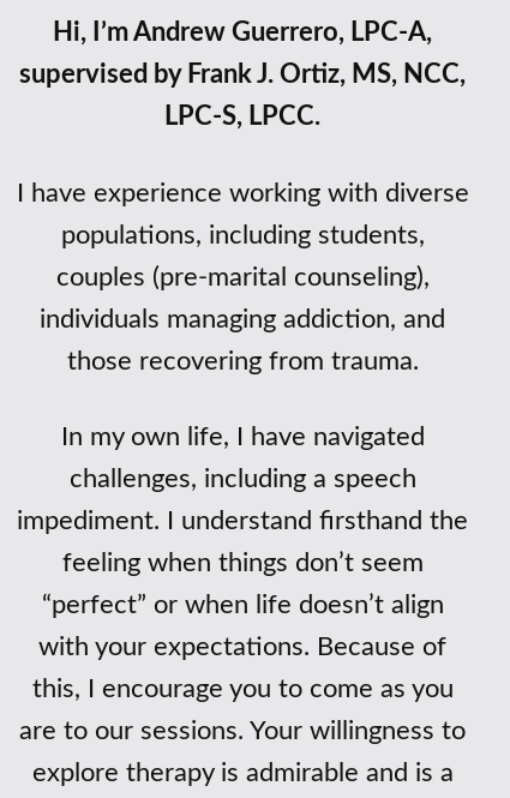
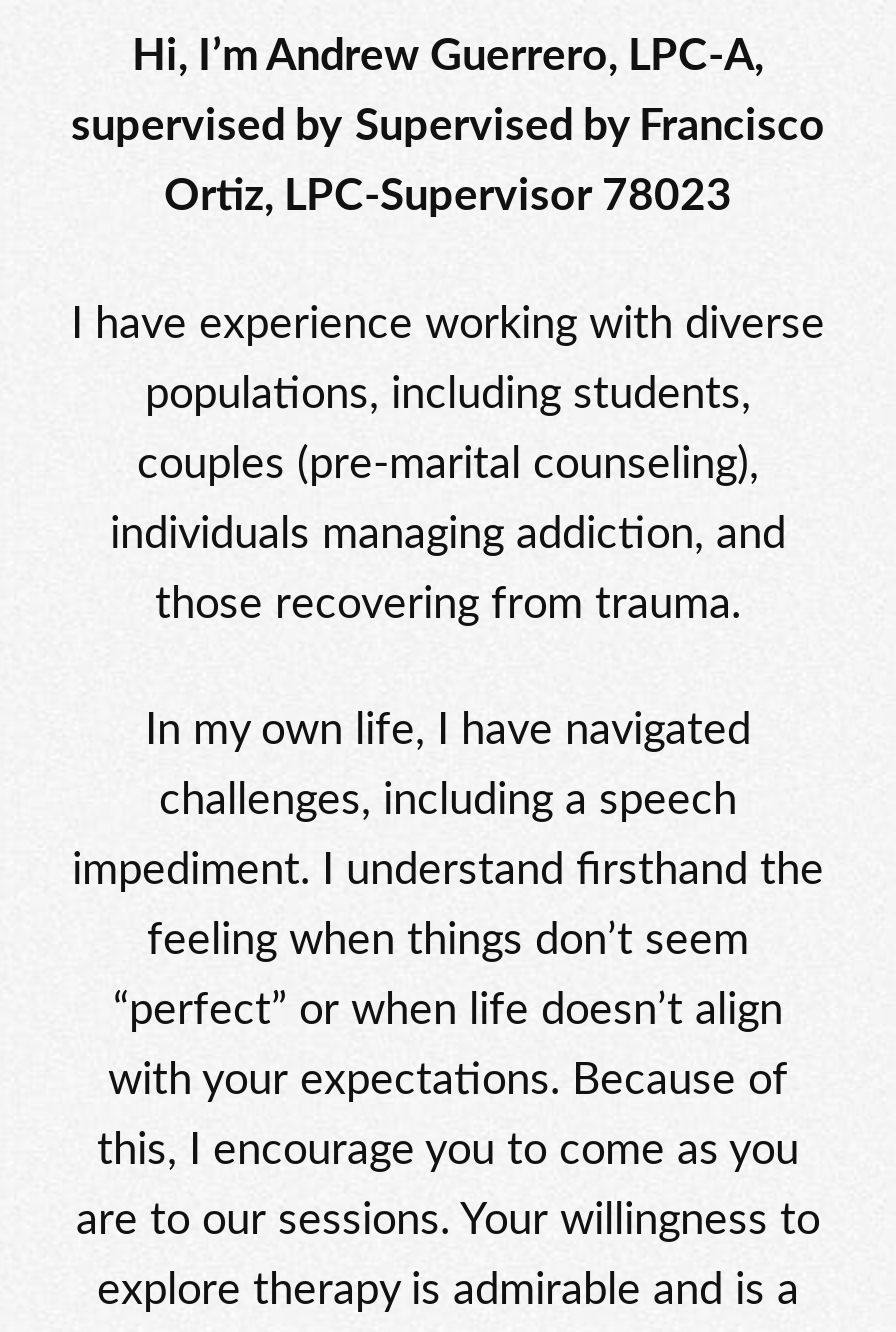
- supervised by Frank J. Ortiz, MS, NCC,
+ supervised by Supervised by Francisco

- LPC-S, LPCC.
+ Ortiz, LPC-Supervisor 78023
